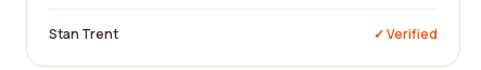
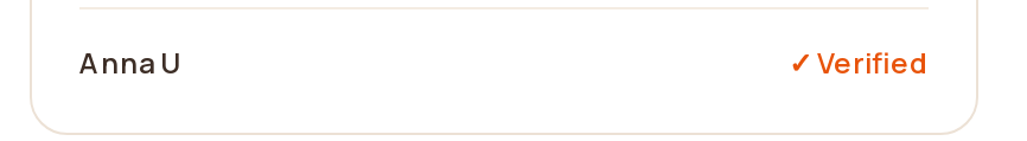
- Stan Trent
+ Anna U
